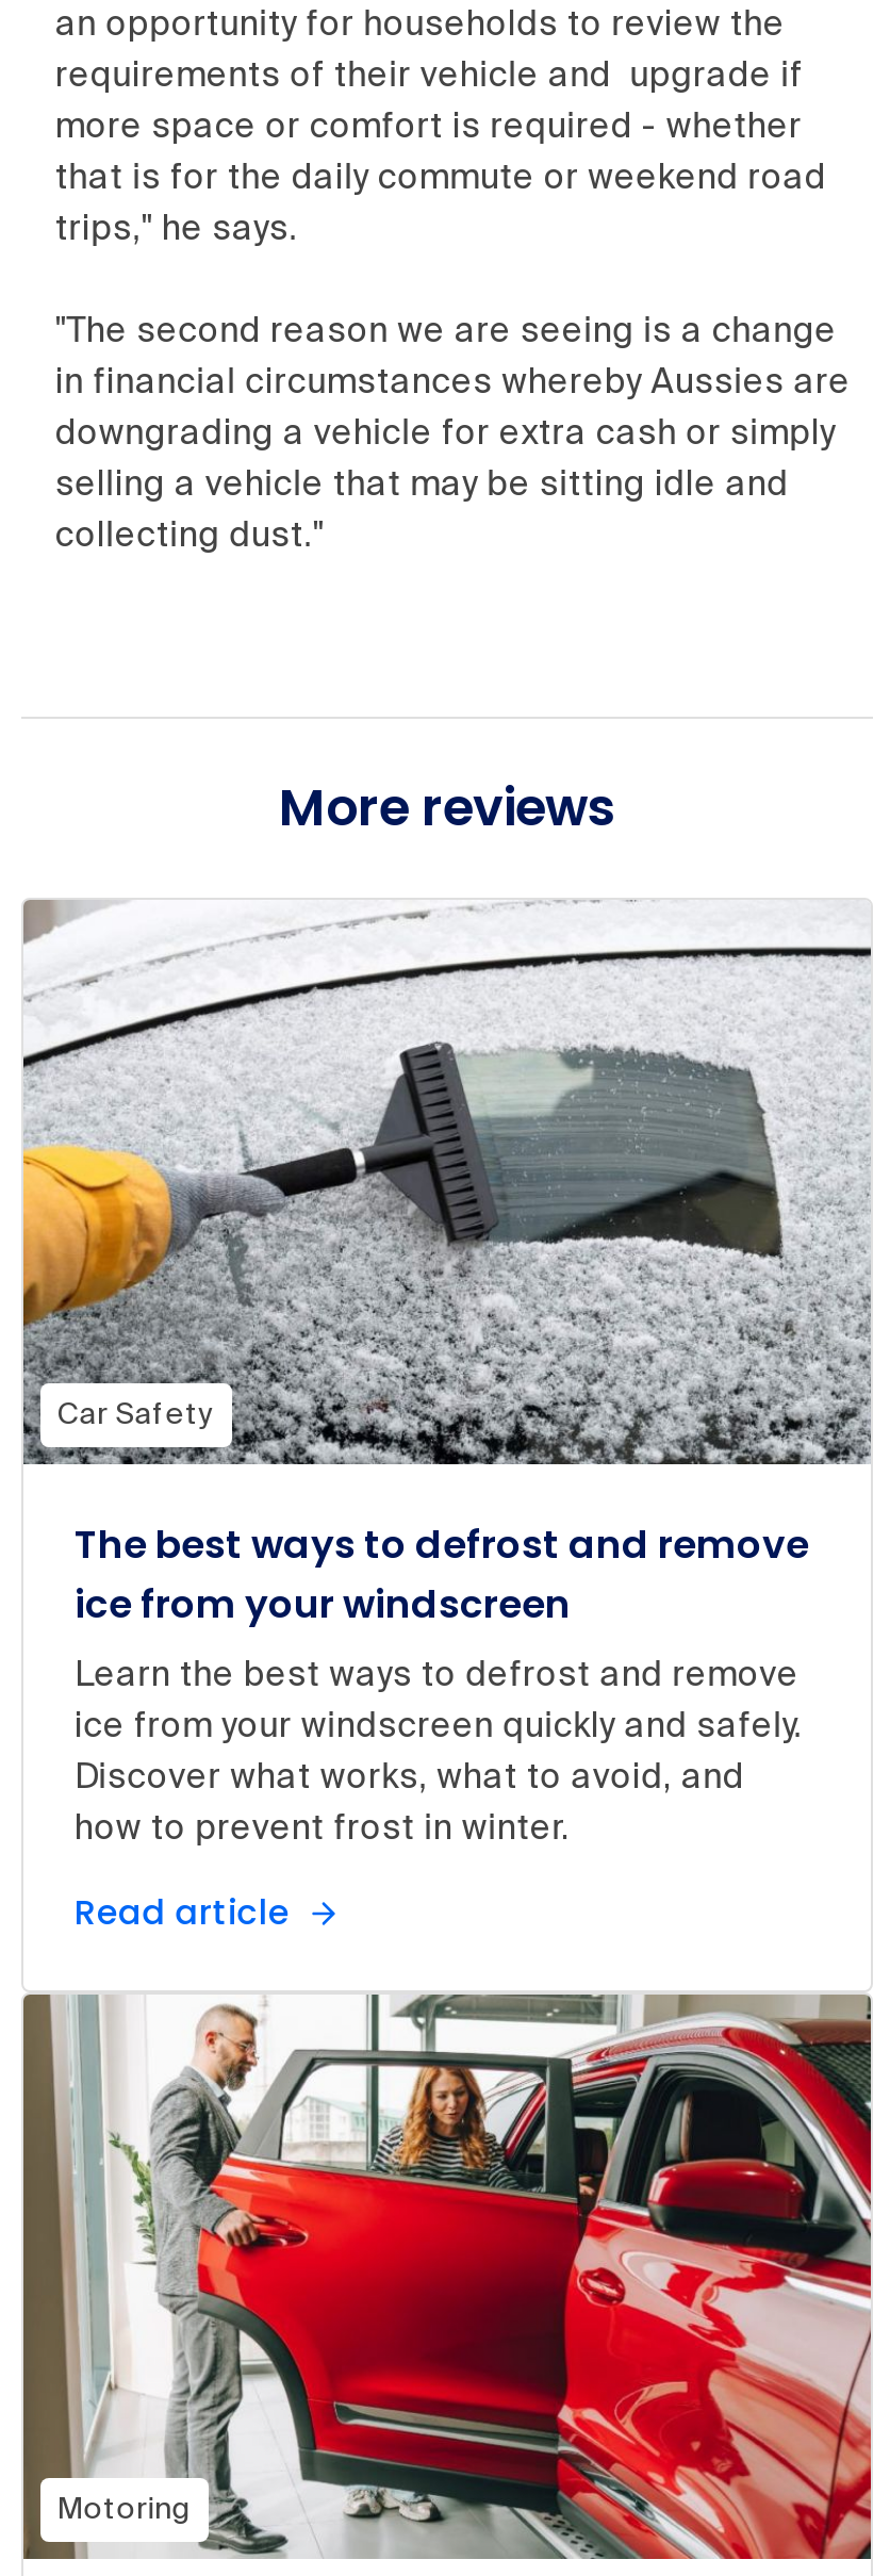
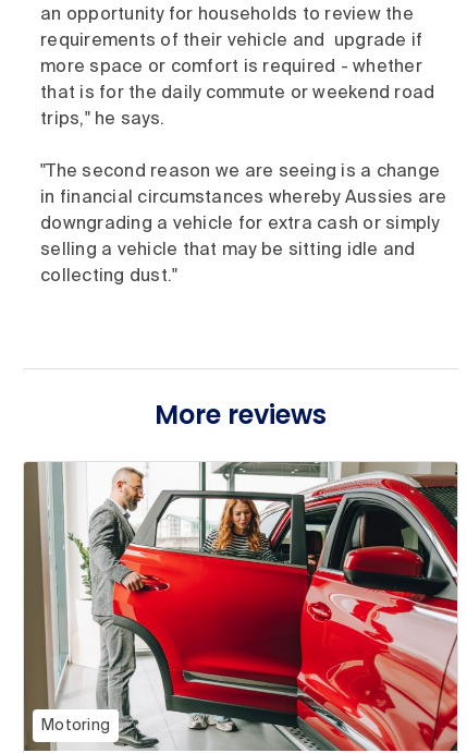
- [image]
- Car Safety
- The best ways to defrost and remove
- ice from your windscreen
- Learn the best ways to defrost and remove
- ice from your windscreen quickly and safely.
- Discover what works, what to avoid, and
- how to prevent frost in winter.
- Read article
